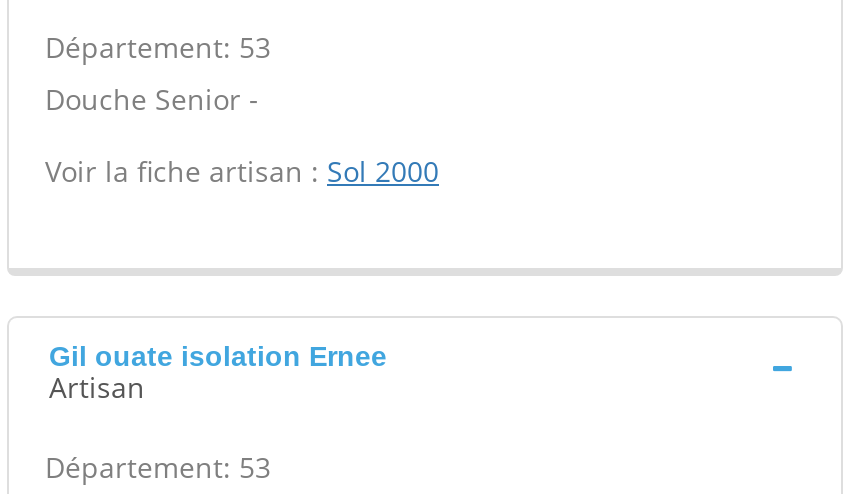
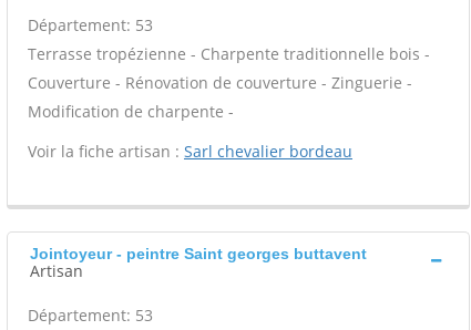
- Douche Senior -
+ Terrasse tropézienne - Charpente traditionnelle bois -
+ Couverture - Rénovation de couverture - Zinguerie -
+ Modification de charpente -

- Voir la fiche artisan : Sol 2000
+ Voir la fiche artisan : Sarl chevalier bordeau

- Gil ouate isolation Ernee
+ Jointoyeur - peintre Saint georges buttavent
